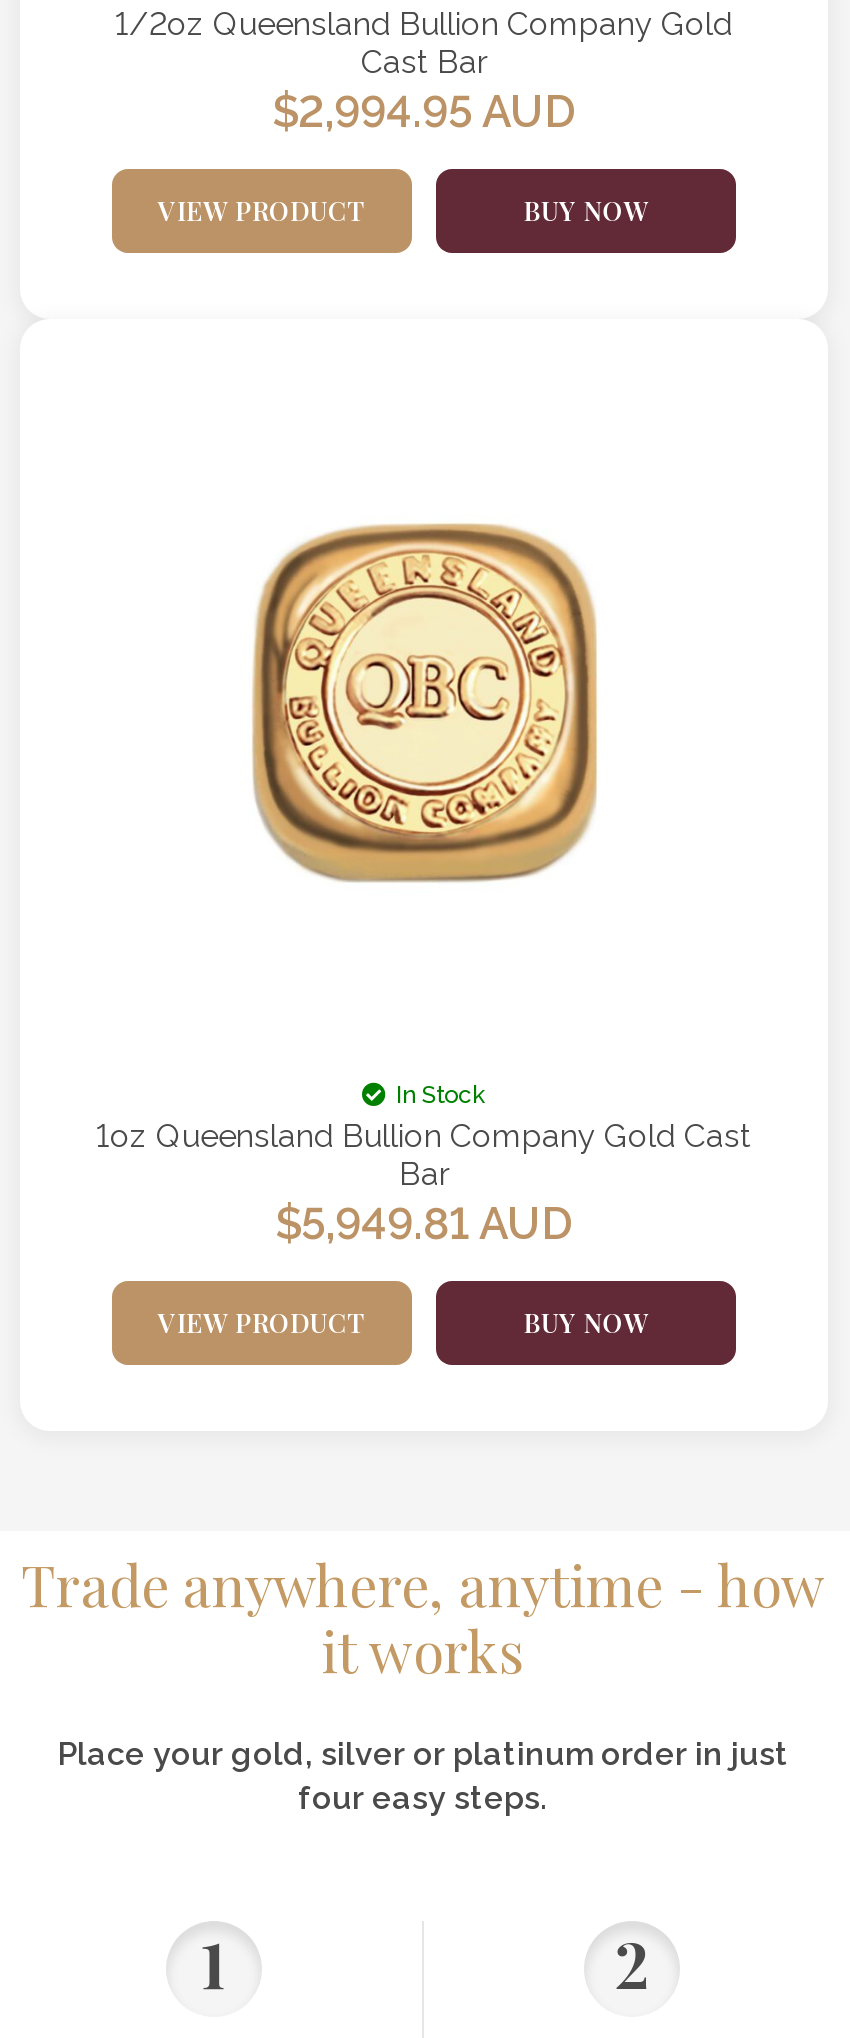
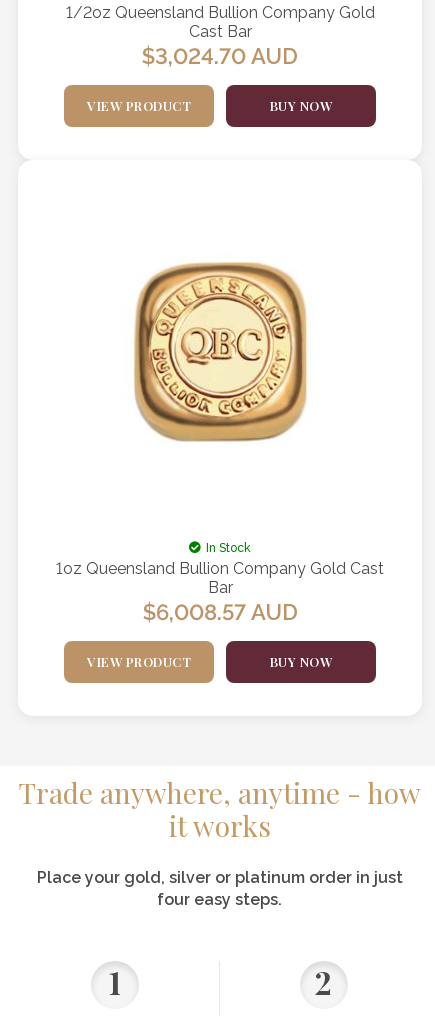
- $2,994.95 AUD
+ $3,024.70 AUD

- $5,949.81 AUD
+ $6,008.57 AUD
